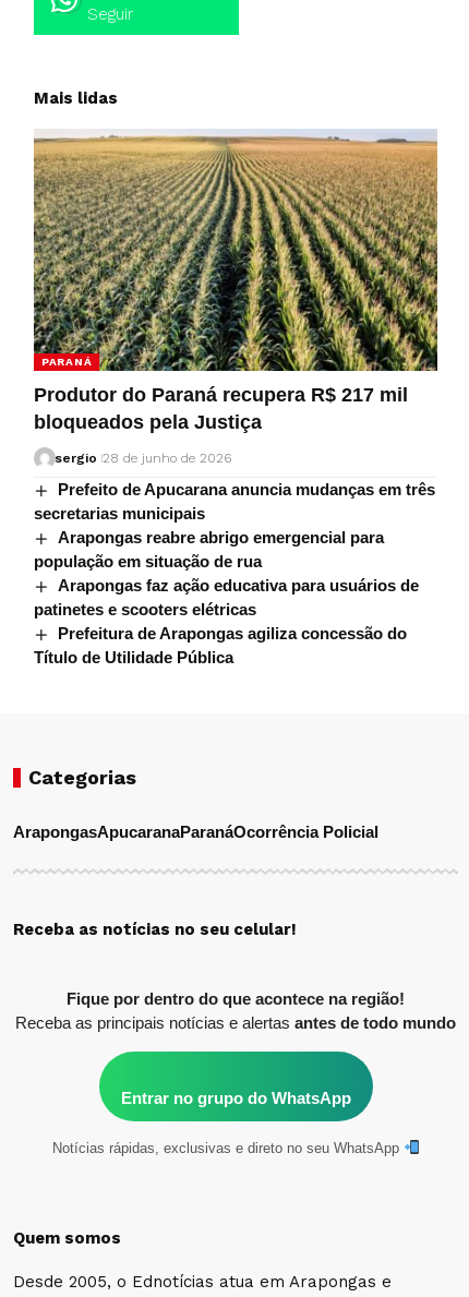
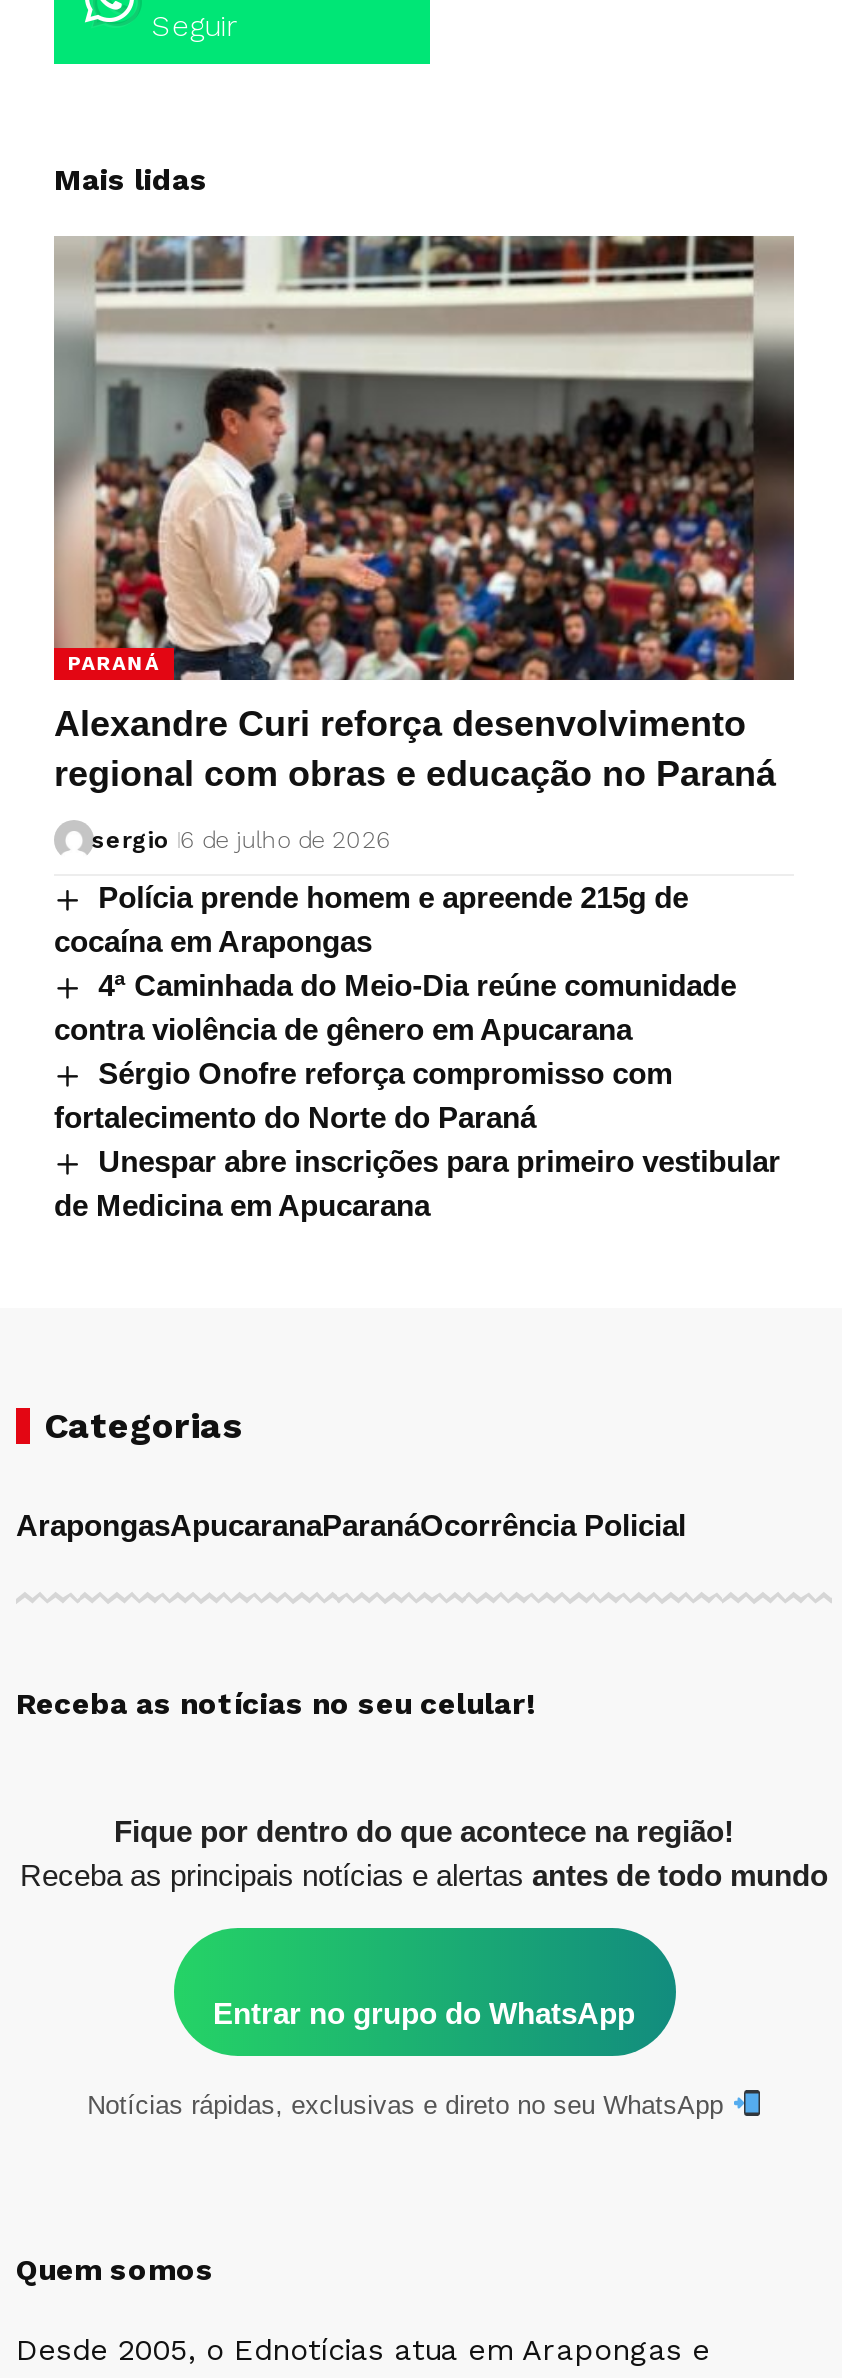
- [image]
- Produtor do Paraná recupera R$ 217 mil
- bloqueados pela Justiça
+ [image]
+ Alexandre Curi reforça desenvolvimento
+ regional com obras e educação no Paraná

- sergio 28 de junho de 2026
+ sergio 6 de julho de 2026

- Prefeito de Apucarana anuncia mudanças em três
- secretarias municipais
- Arapongas reabre abrigo emergencial para
- população em situação de rua
- Arapongas faz ação educativa para usuários de
- patinetes e scooters elétricas
- Prefeitura de Arapongas agiliza concessão do
- Título de Utilidade Pública
+ Polícia prende homem e apreende 215g de
+ cocaína em Arapongas
+ 4ª Caminhada do Meio-Dia reúne comunidade
+ contra violência de gênero em Apucarana
+ Sérgio Onofre reforça compromisso com
+ fortalecimento do Norte do Paraná
+ Unespar abre inscrições para primeiro vestibular
+ de Medicina em Apucarana
